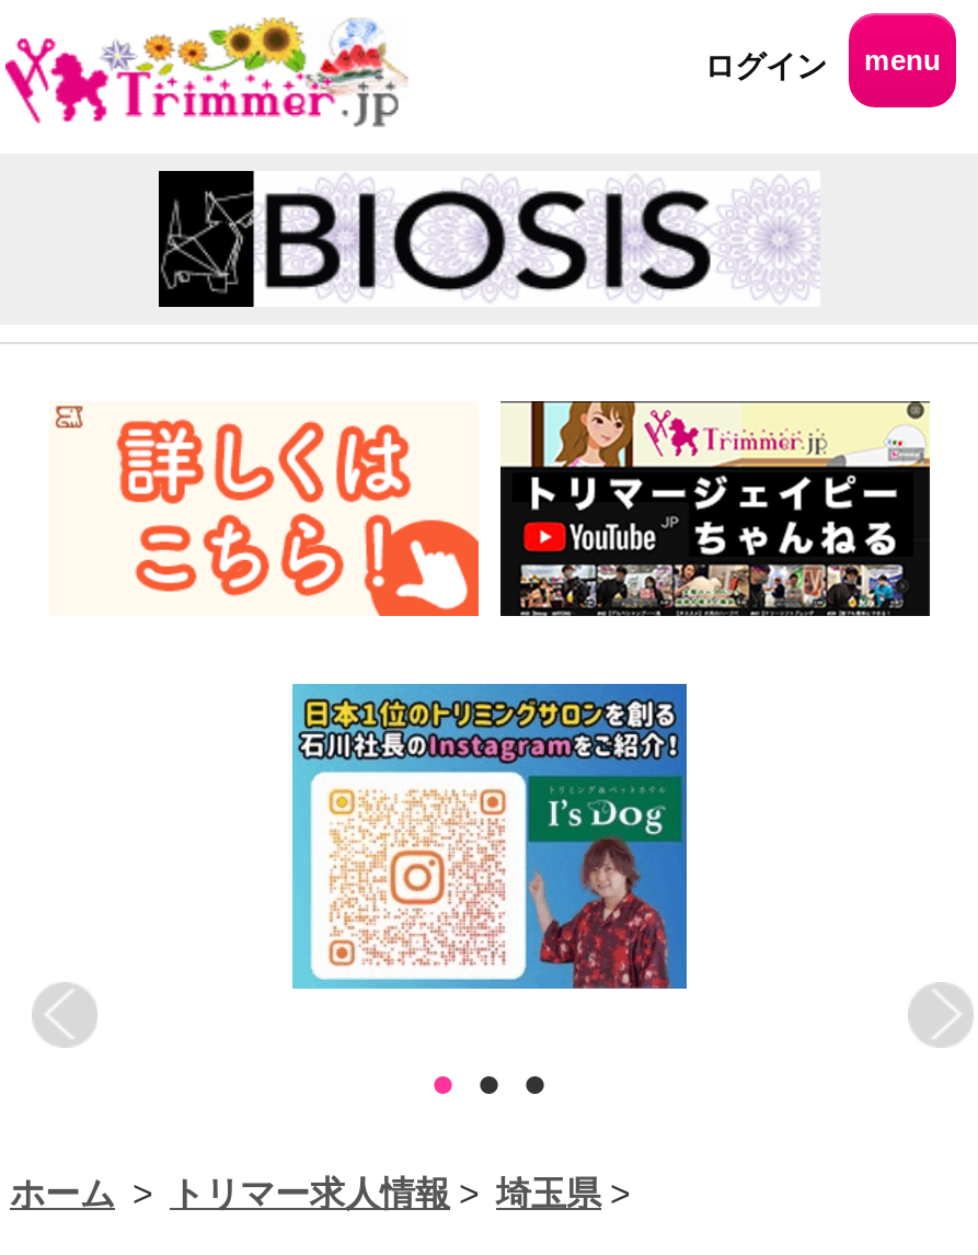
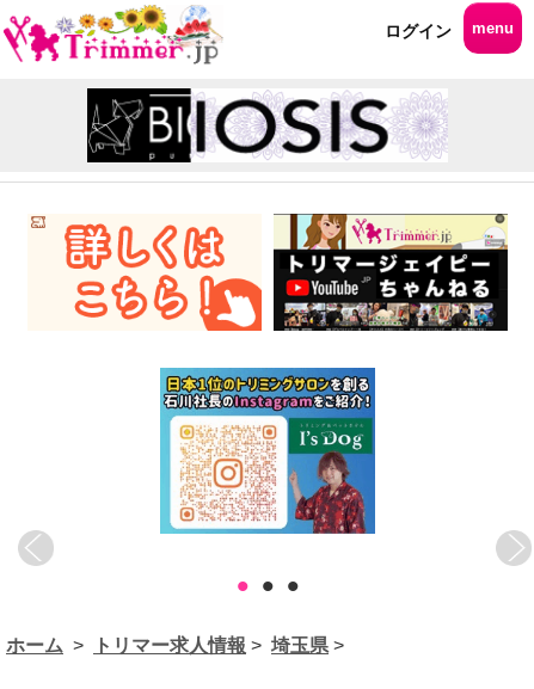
- [image]
+ [image]
